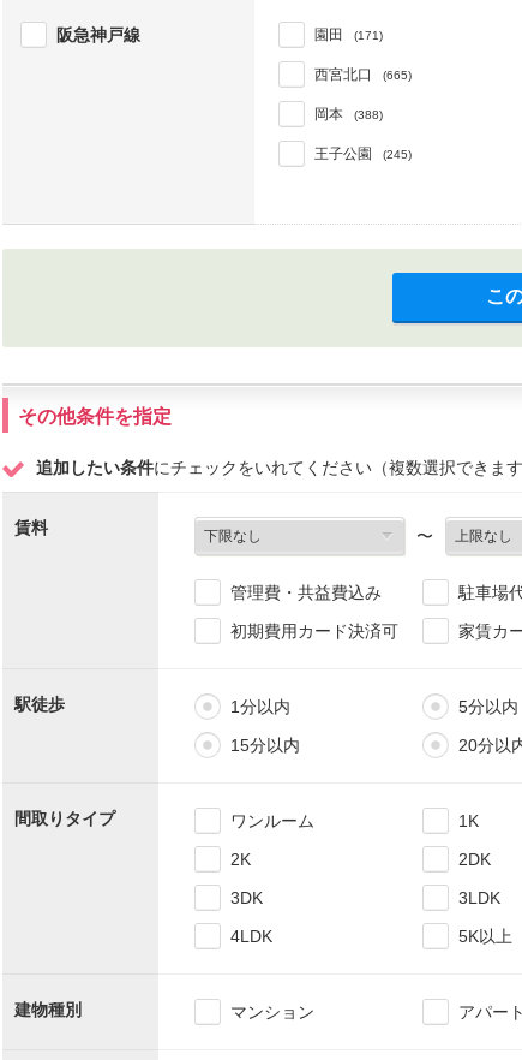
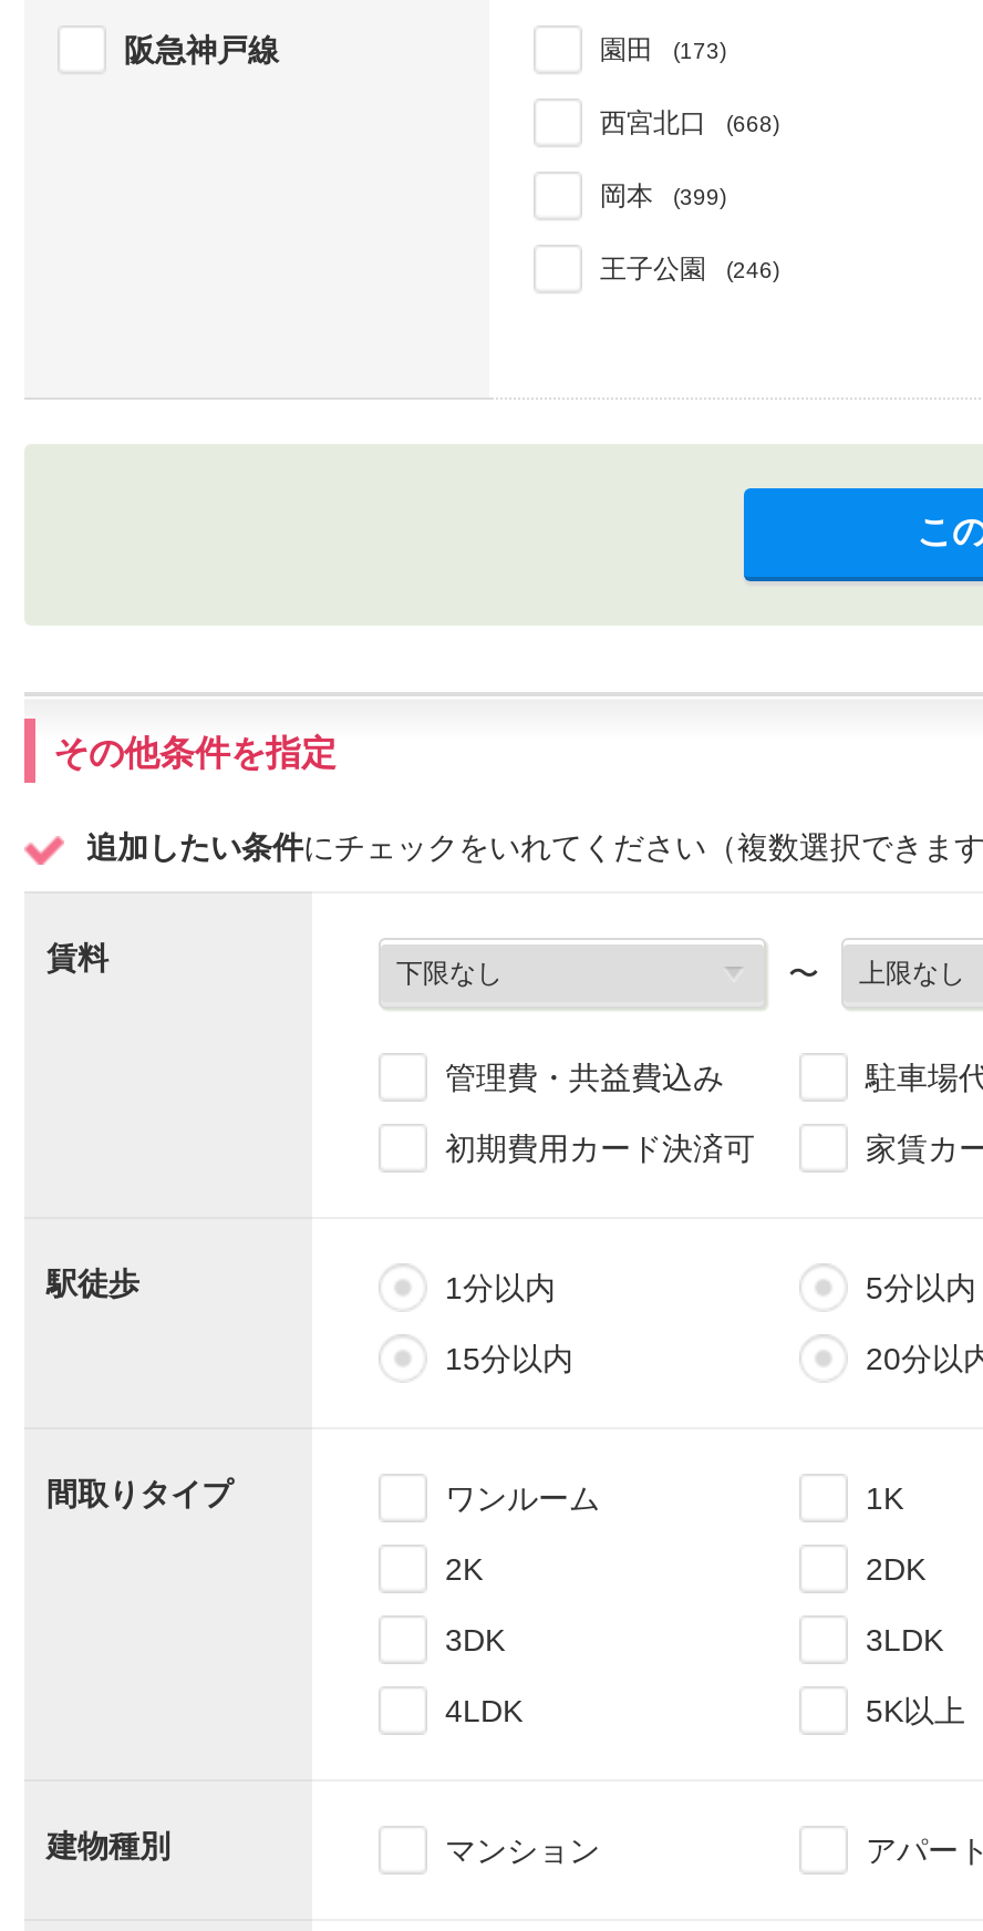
- 園田 (171)
+ 園田 (173)

- 西宮北口 (665)
+ 西宮北口 (668)

- 岡本 (388)
+ 岡本 (399)

- 王子公園 (245)
+ 王子公園 (246)
